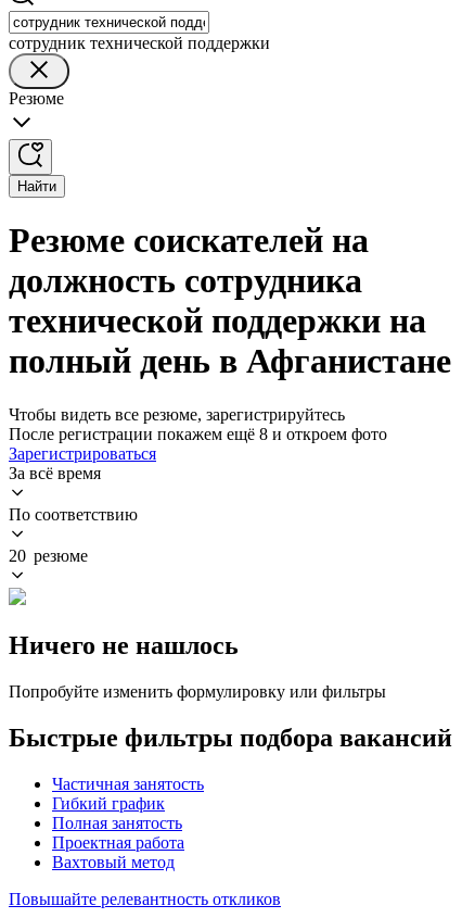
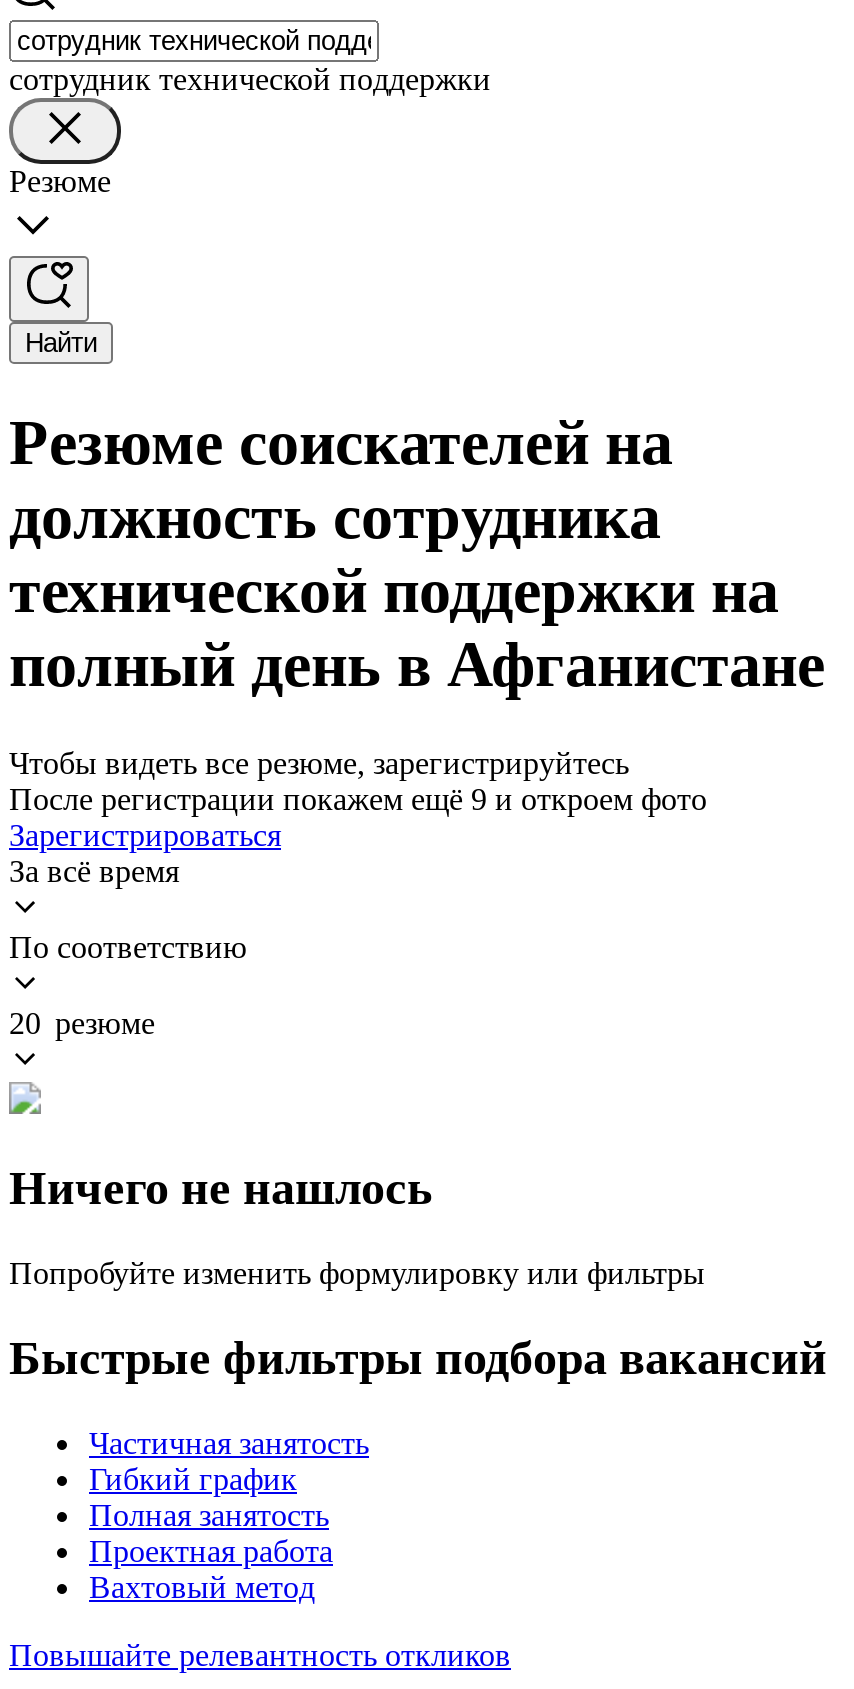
- После регистрации покажем ещё 8 и откроем фото
+ После регистрации покажем ещё 9 и откроем фото
